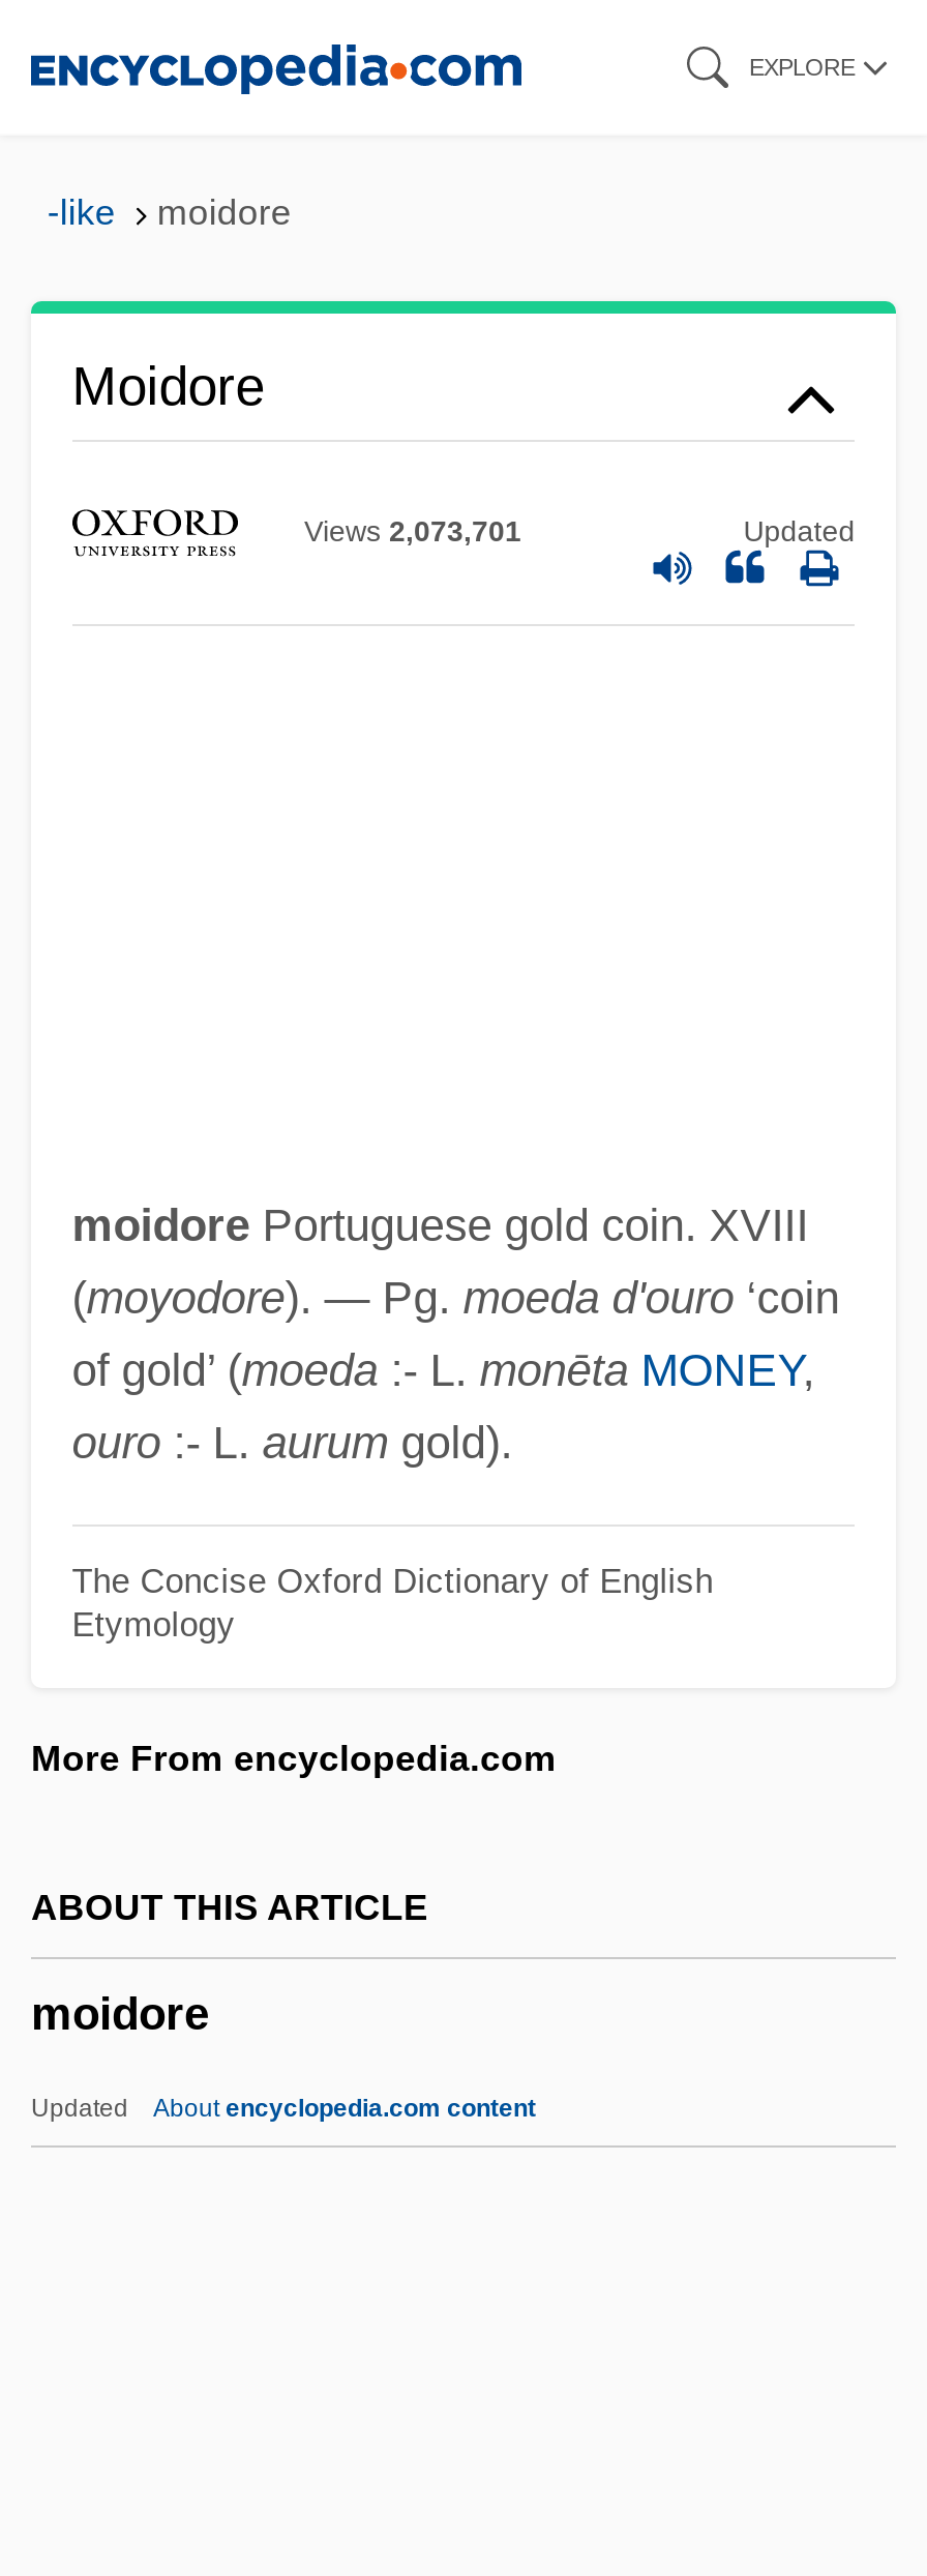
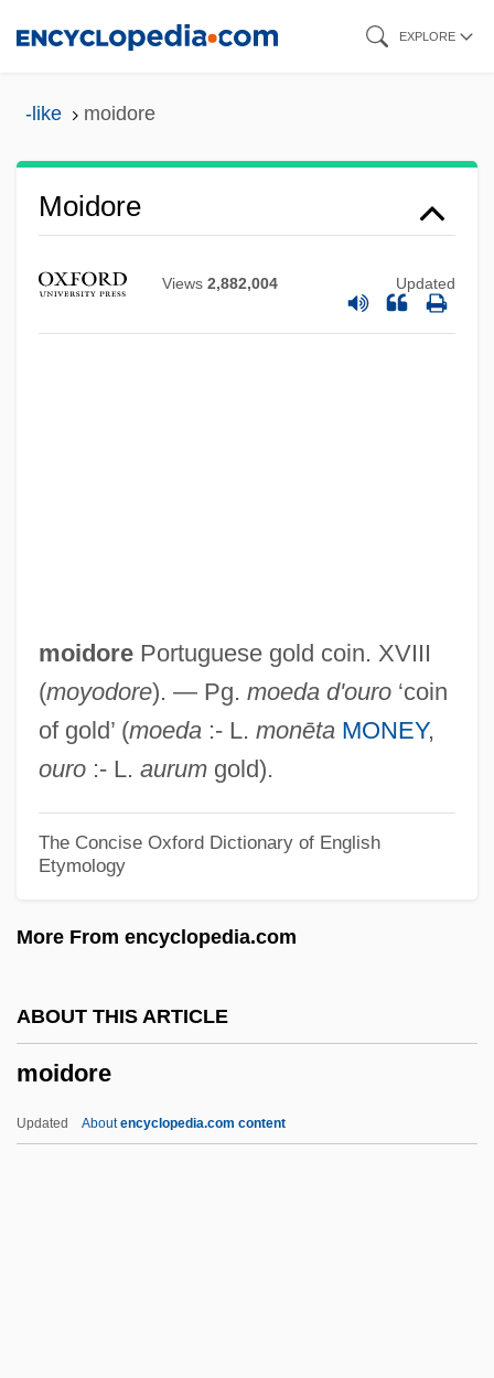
- Views 2,073,701
+ Views 2,882,004
